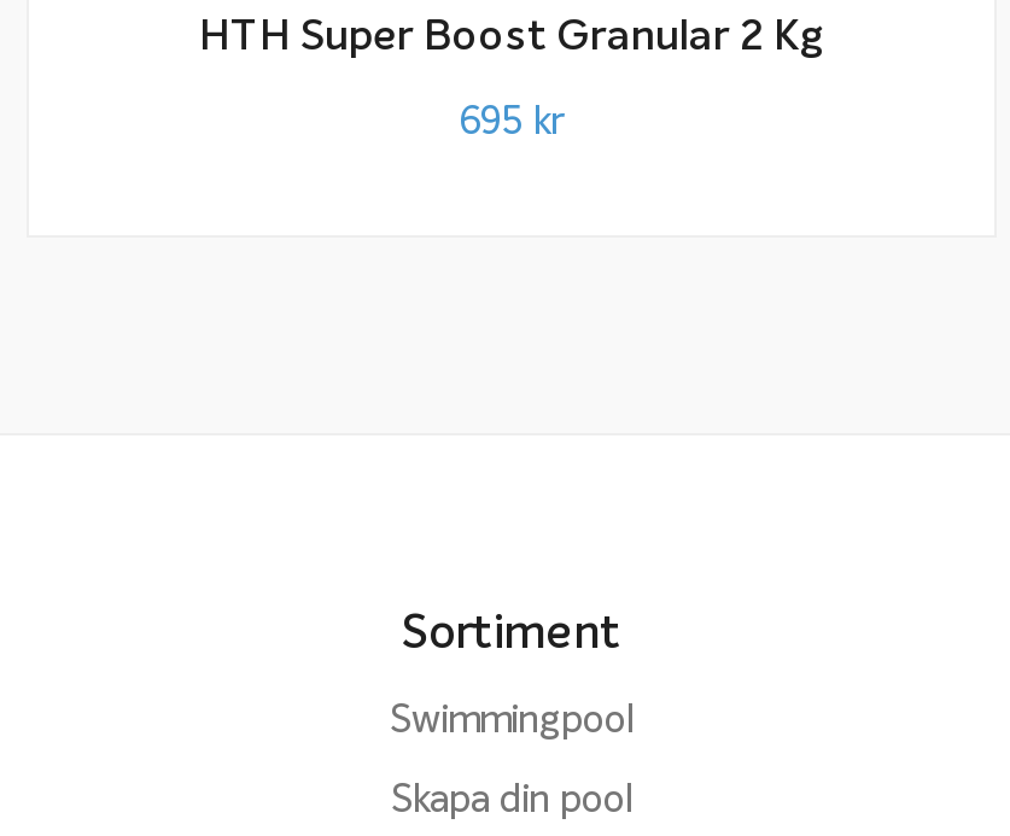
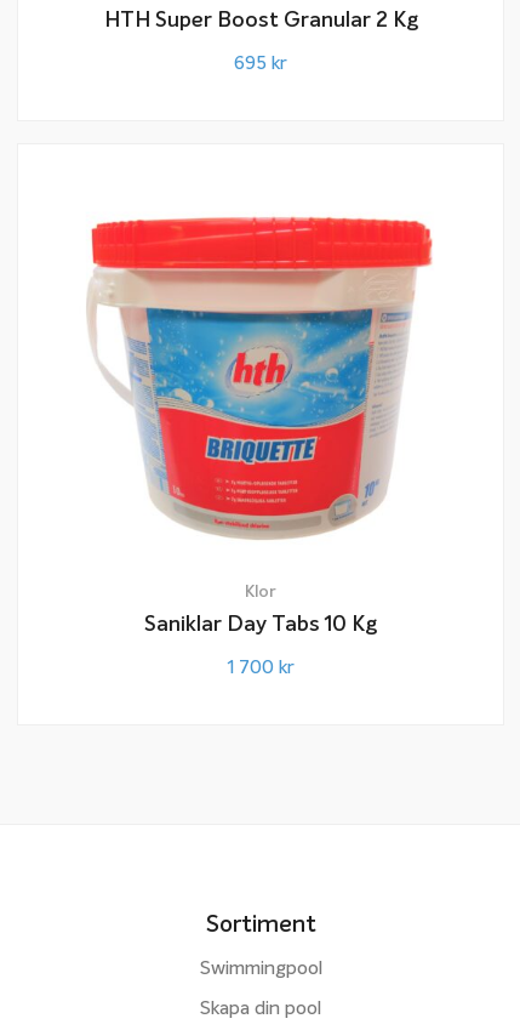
+ [image]
+ Klor
+ Saniklar Day Tabs 10 Kg
+ 1 700 kr
